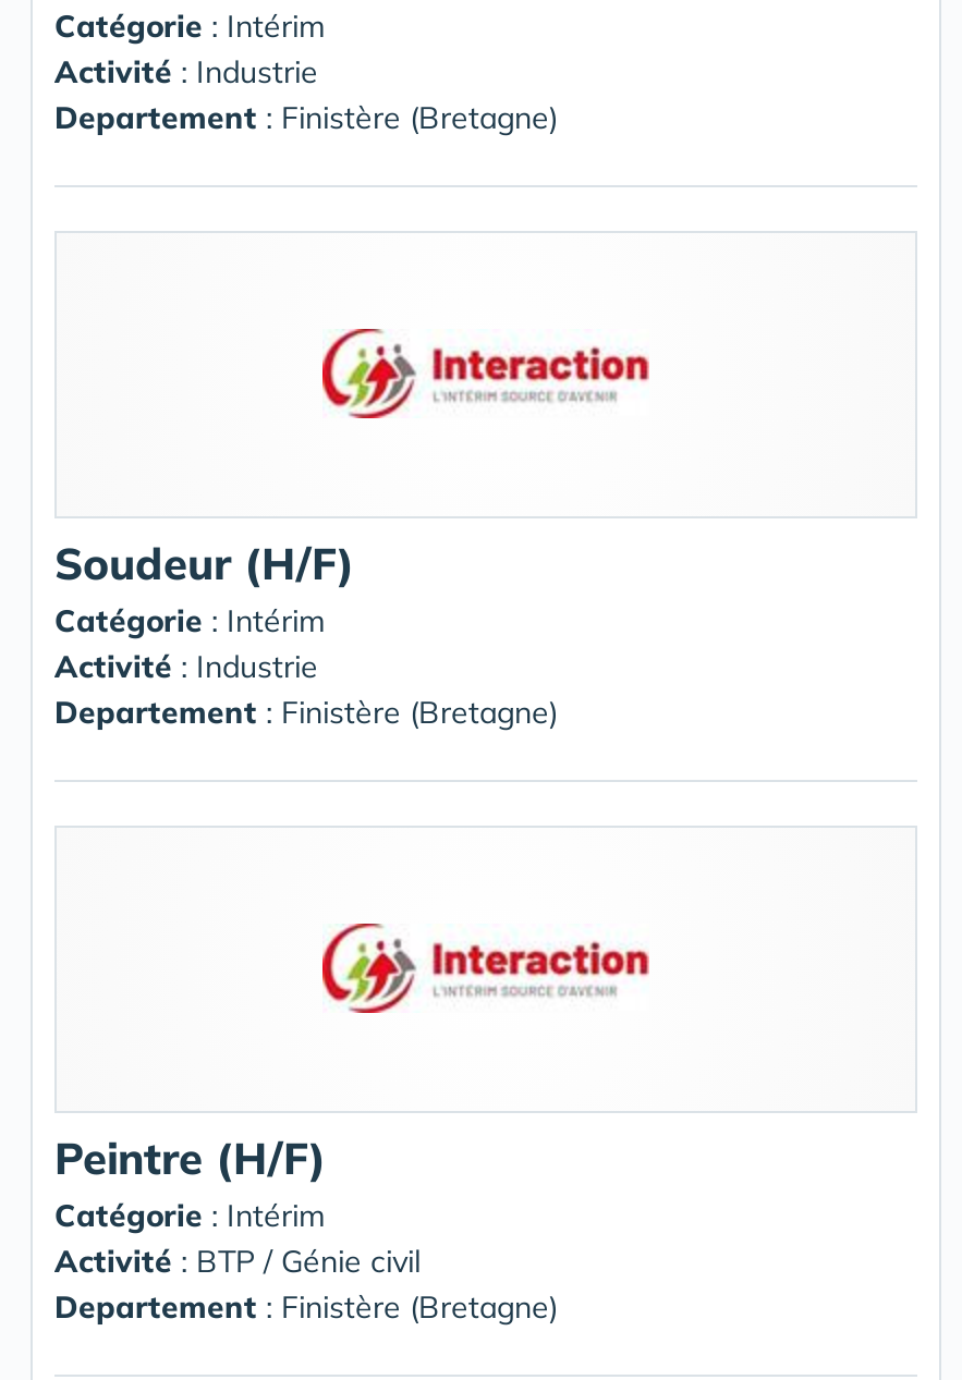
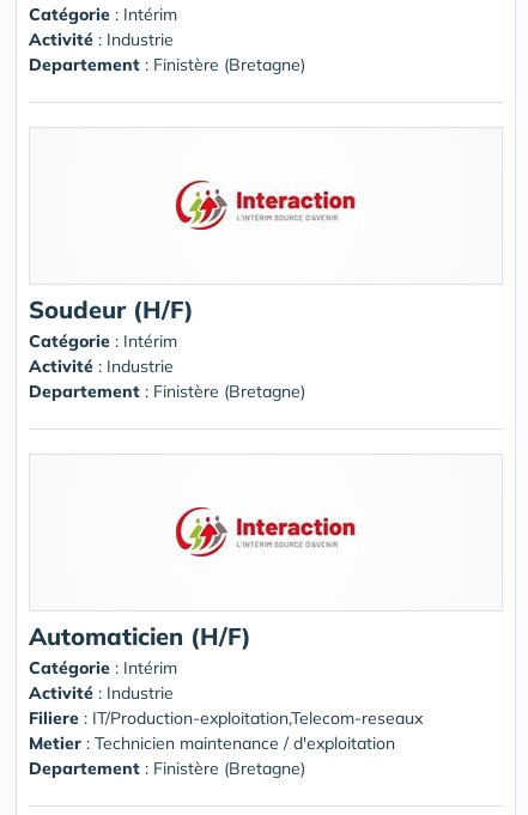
- Peintre (H/F)
+ Automaticien (H/F)

- Activité: BTP / Génie civil
+ Activité: Industrie
+ Filiere: IT/Production-exploitation,Telecom-reseaux
+ Metier: Technicien maintenance / d'exploitation
